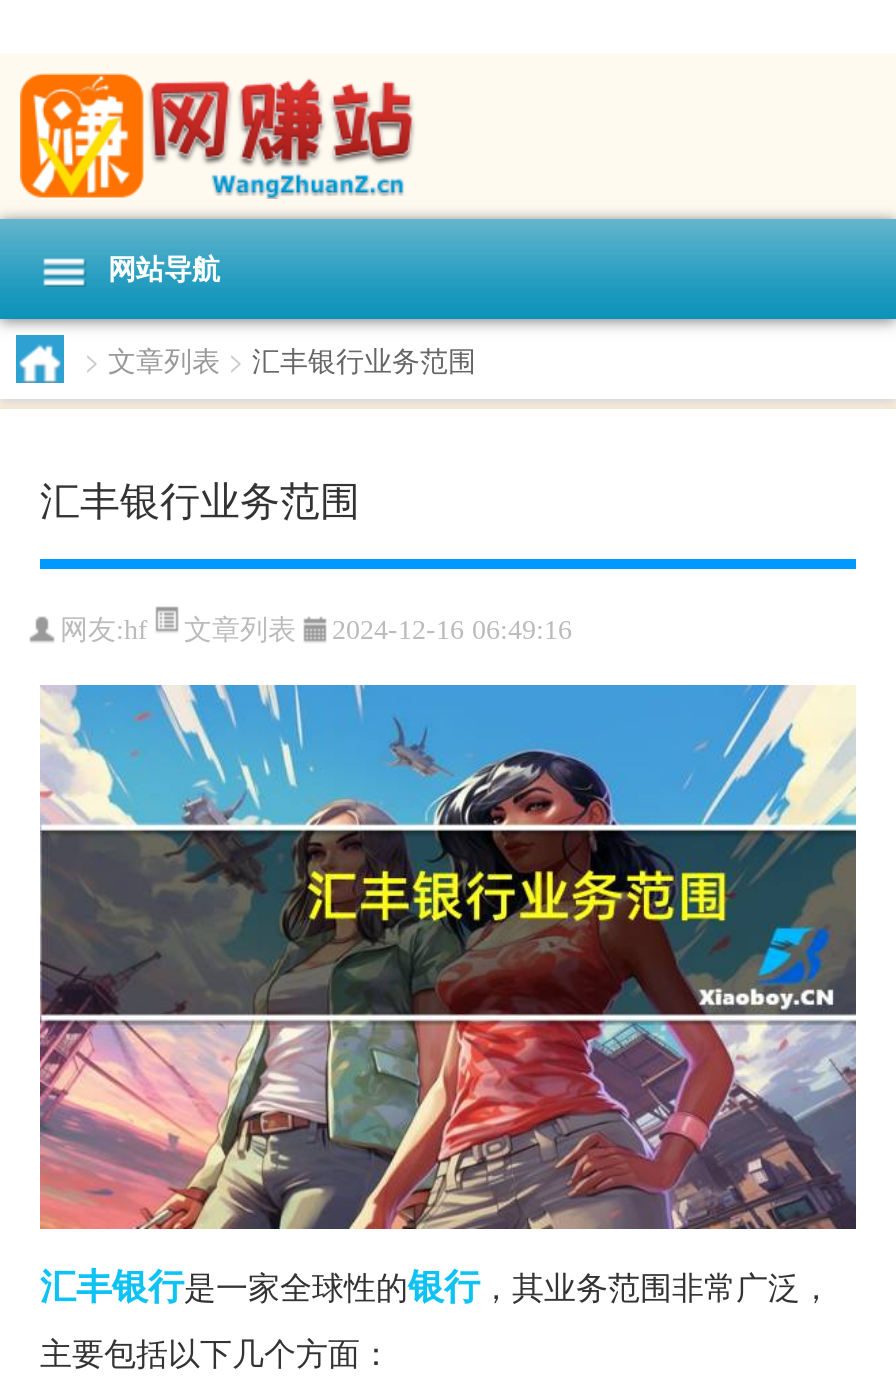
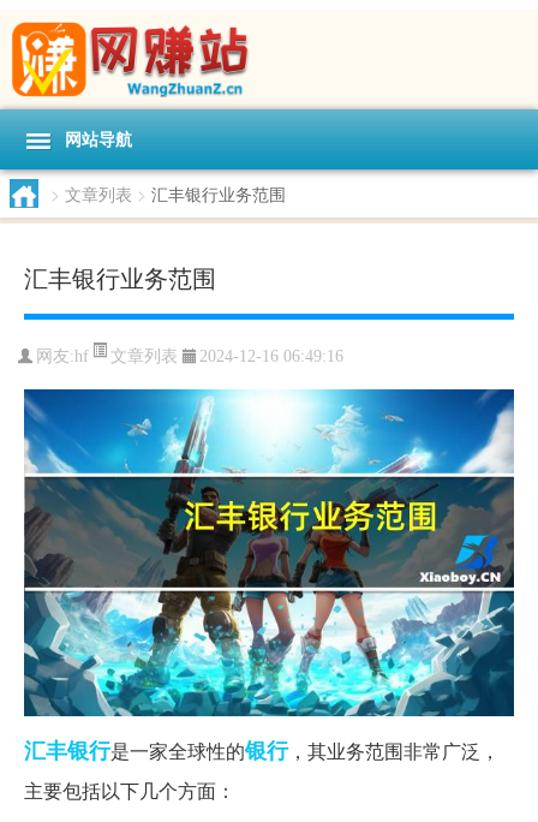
- [image]
+ [image]
